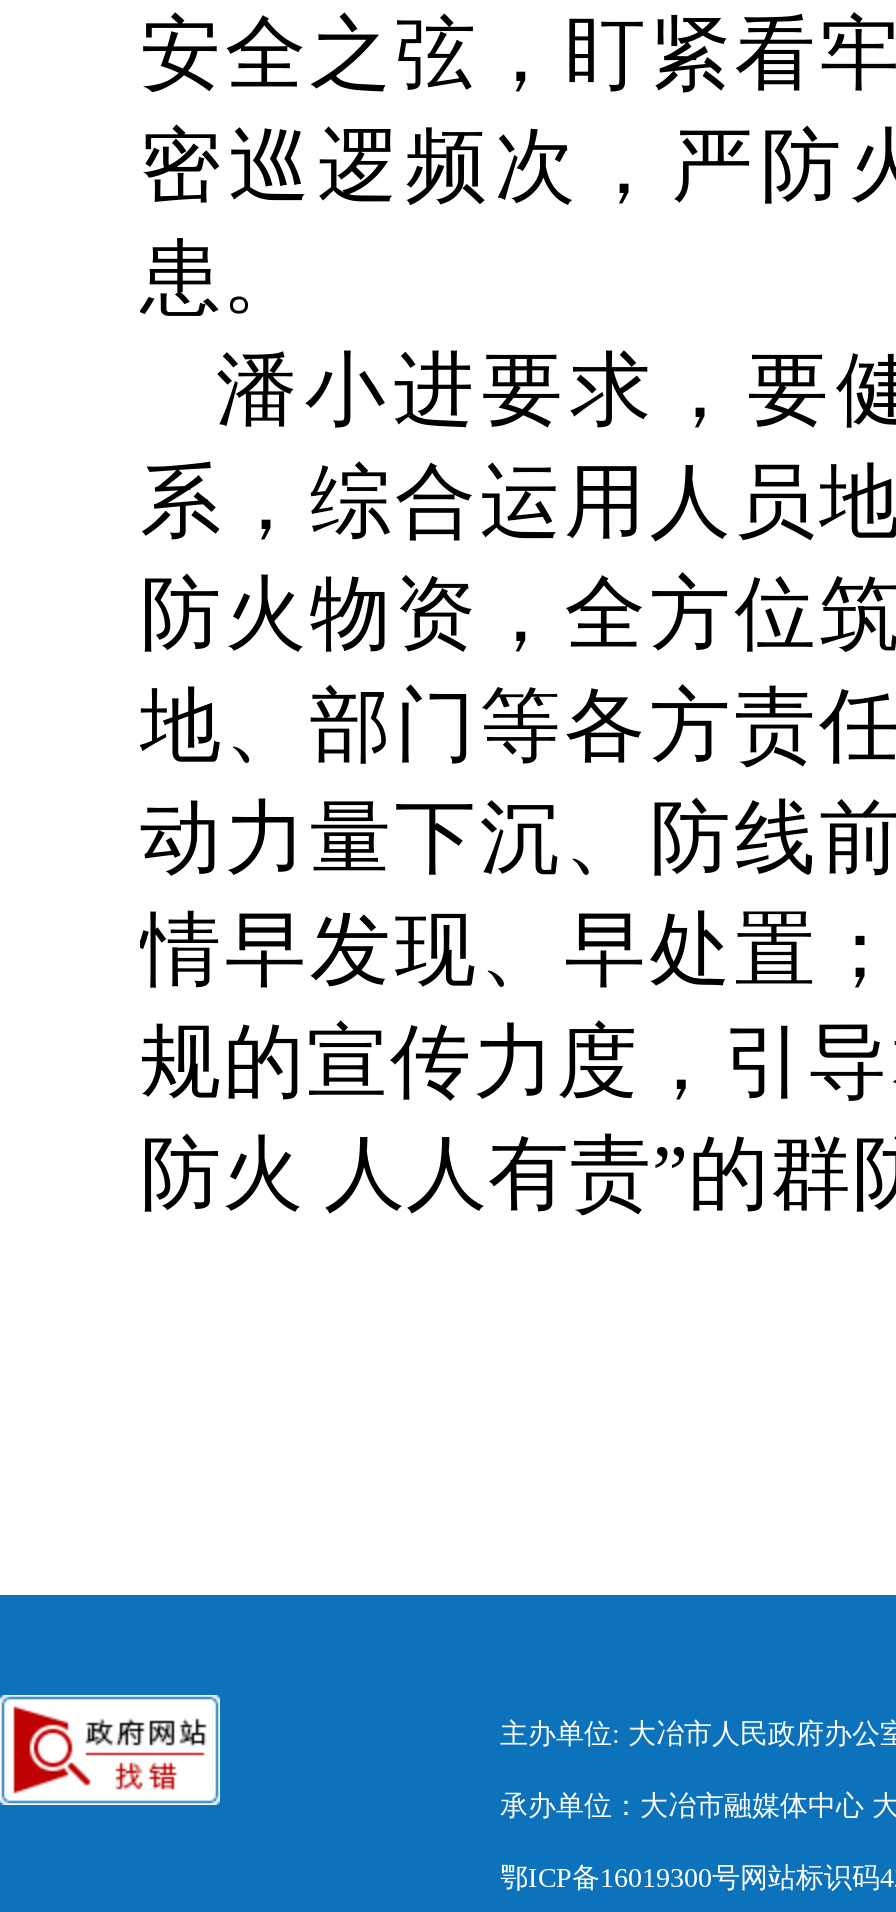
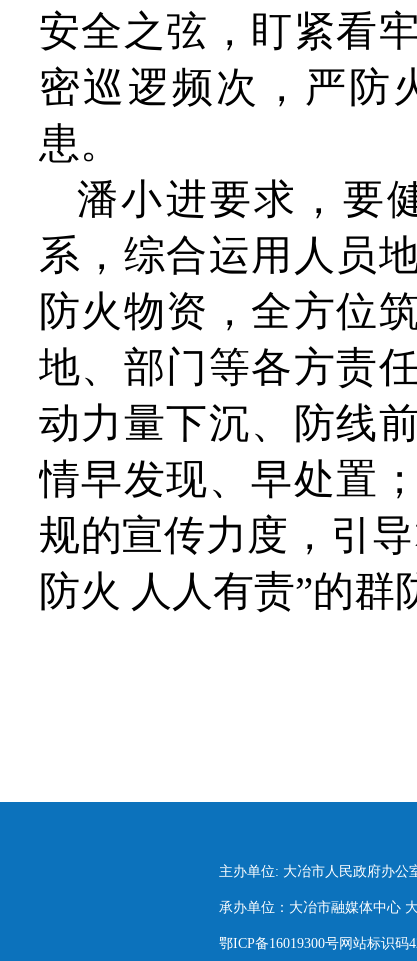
- [image]
